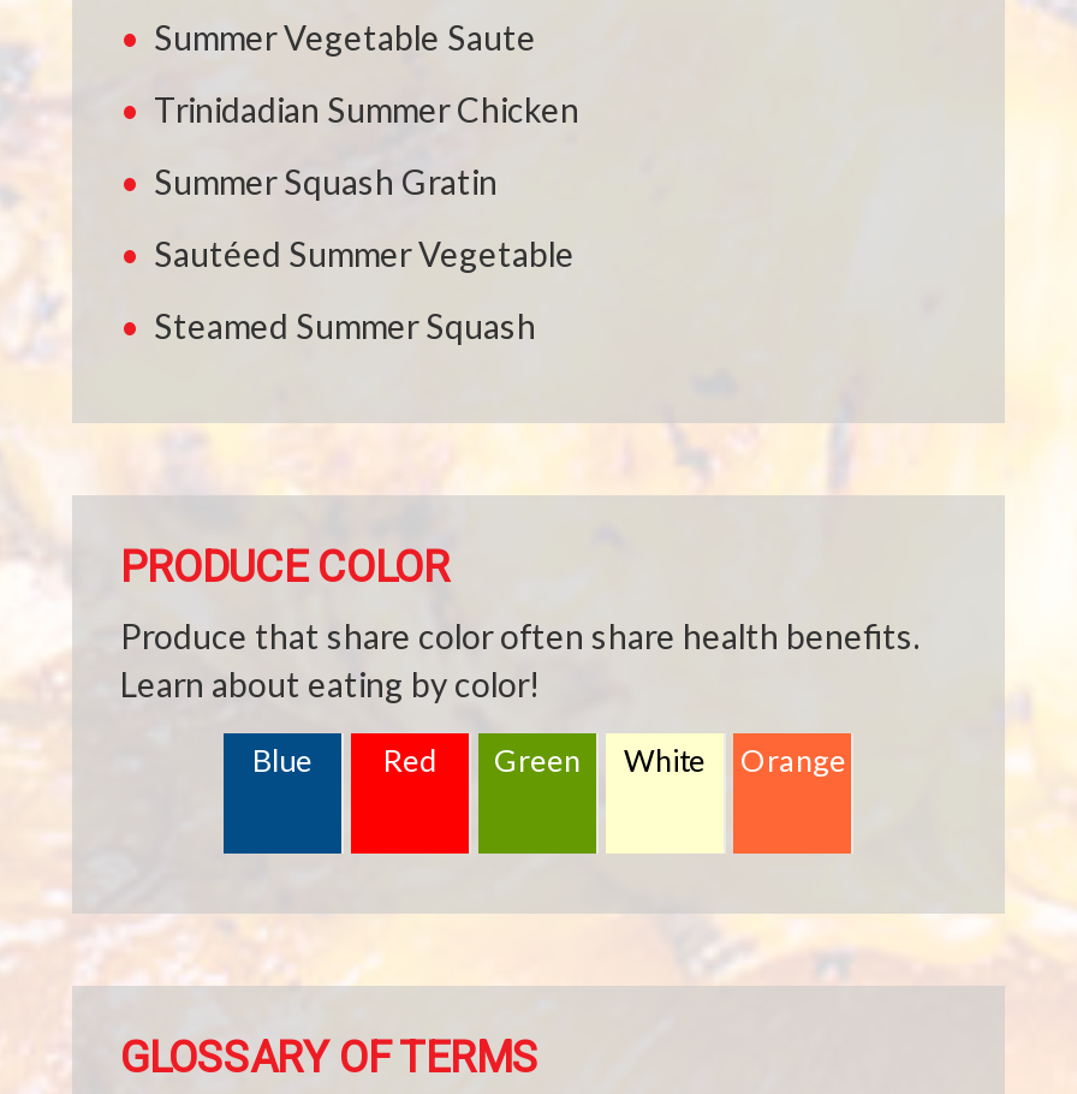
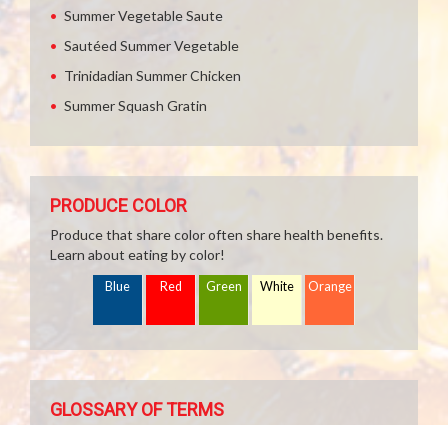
moved down: Trinidadian Summer Chicken | Summer Squash Gratin

moved up: Sautéed Summer Vegetable

- Steamed Summer Squash
